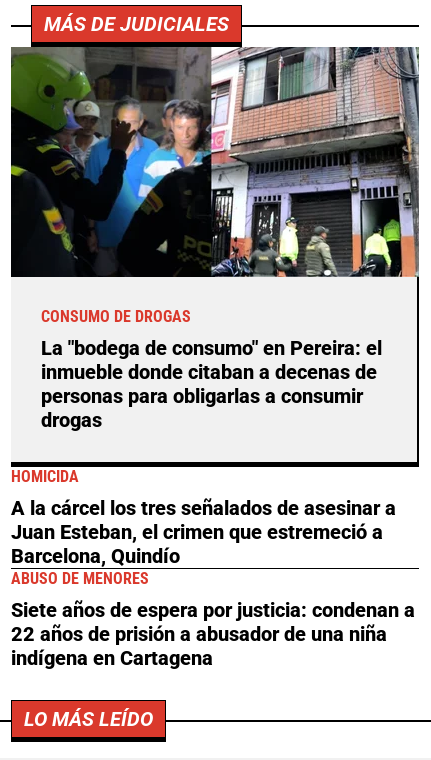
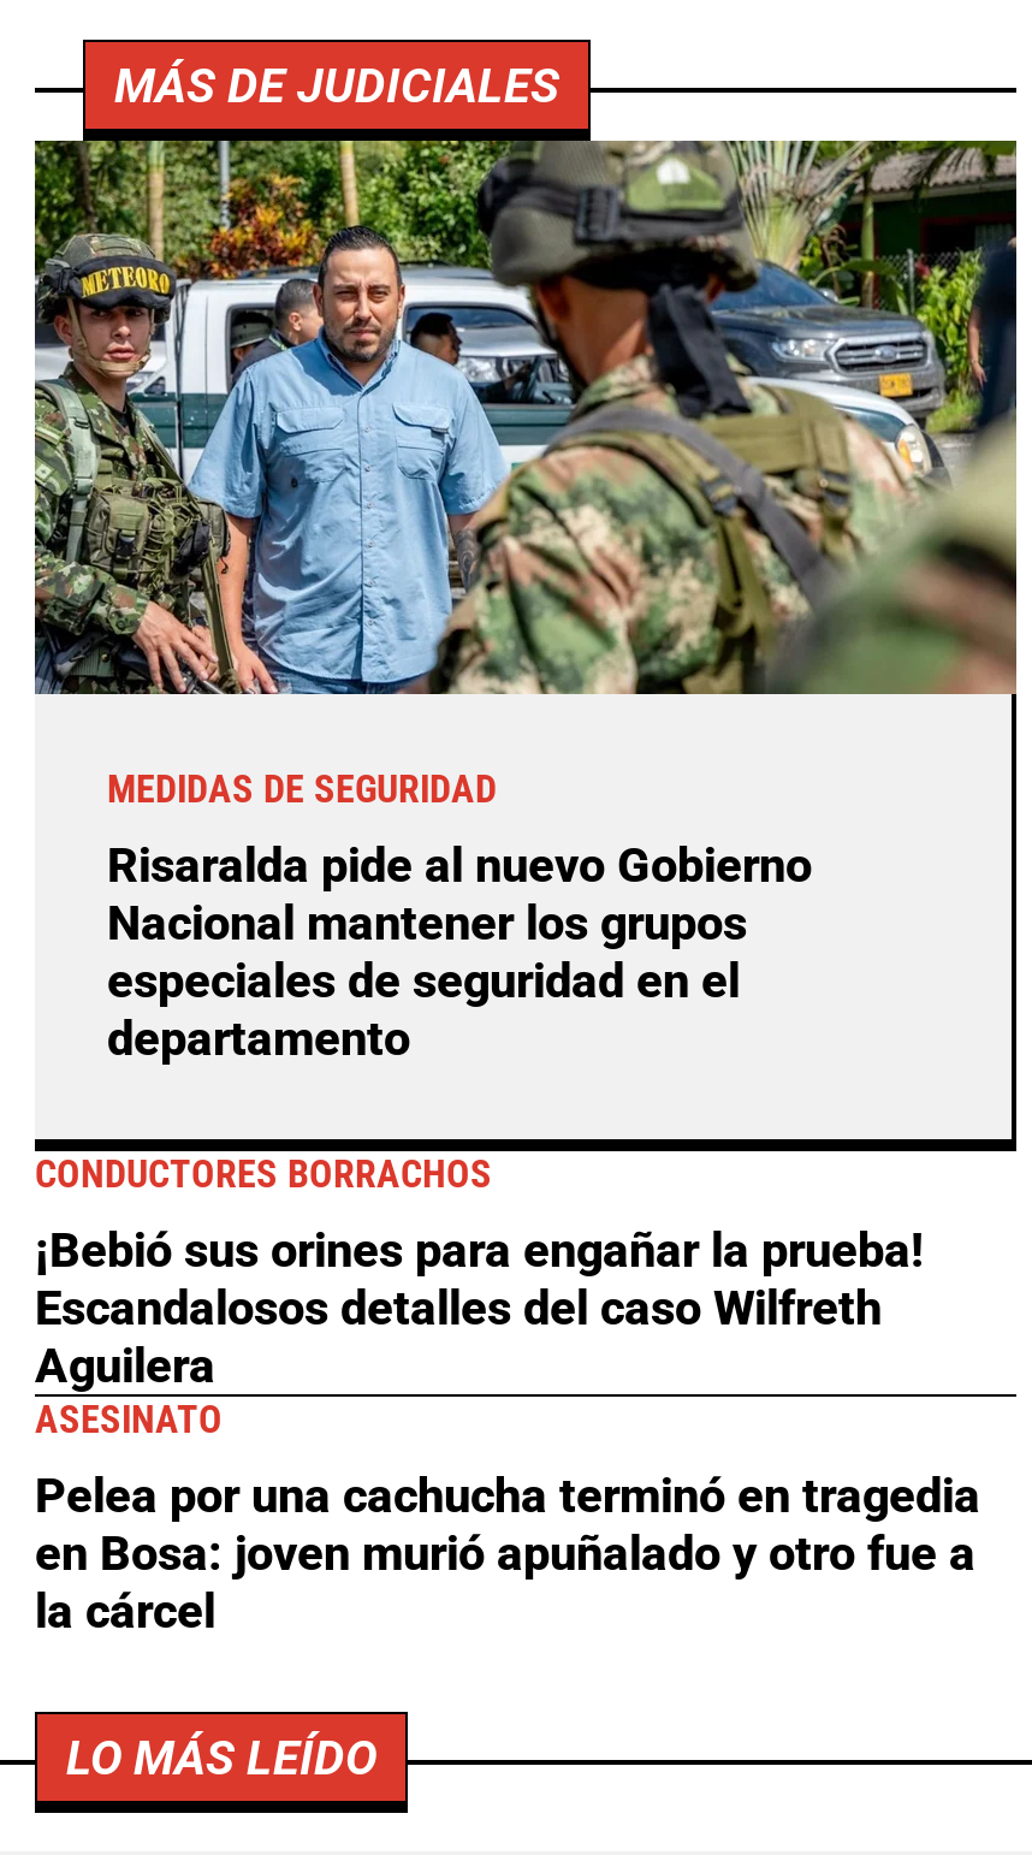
- [image]
- CONSUMO DE DROGAS
- La "bodega de consumo" en Pereira: el
- inmueble donde citaban a decenas de
- personas para obligarlas a consumir
- drogas
+ [image]
+ MEDIDAS DE SEGURIDAD
+ Risaralda pide al nuevo Gobierno
+ Nacional mantener los grupos
+ especiales de seguridad en el
+ departamento

- HOMICIDA
- A la cárcel los tres señalados de asesinar a
- Juan Esteban, el crimen que estremeció a
- Barcelona, Quindío
- ABUSO DE MENORES
- Siete años de espera por justicia: condenan a
- 22 años de prisión a abusador de una niña
- indígena en Cartagena
+ CONDUCTORES BORRACHOS
+ ¡Bebió sus orines para engañar la prueba!
+ Escandalosos detalles del caso Wilfreth
+ Aguilera
+ ASESINATO
+ Pelea por una cachucha terminó en tragedia
+ en Bosa: joven murió apuñalado y otro fue a
+ la cárcel
